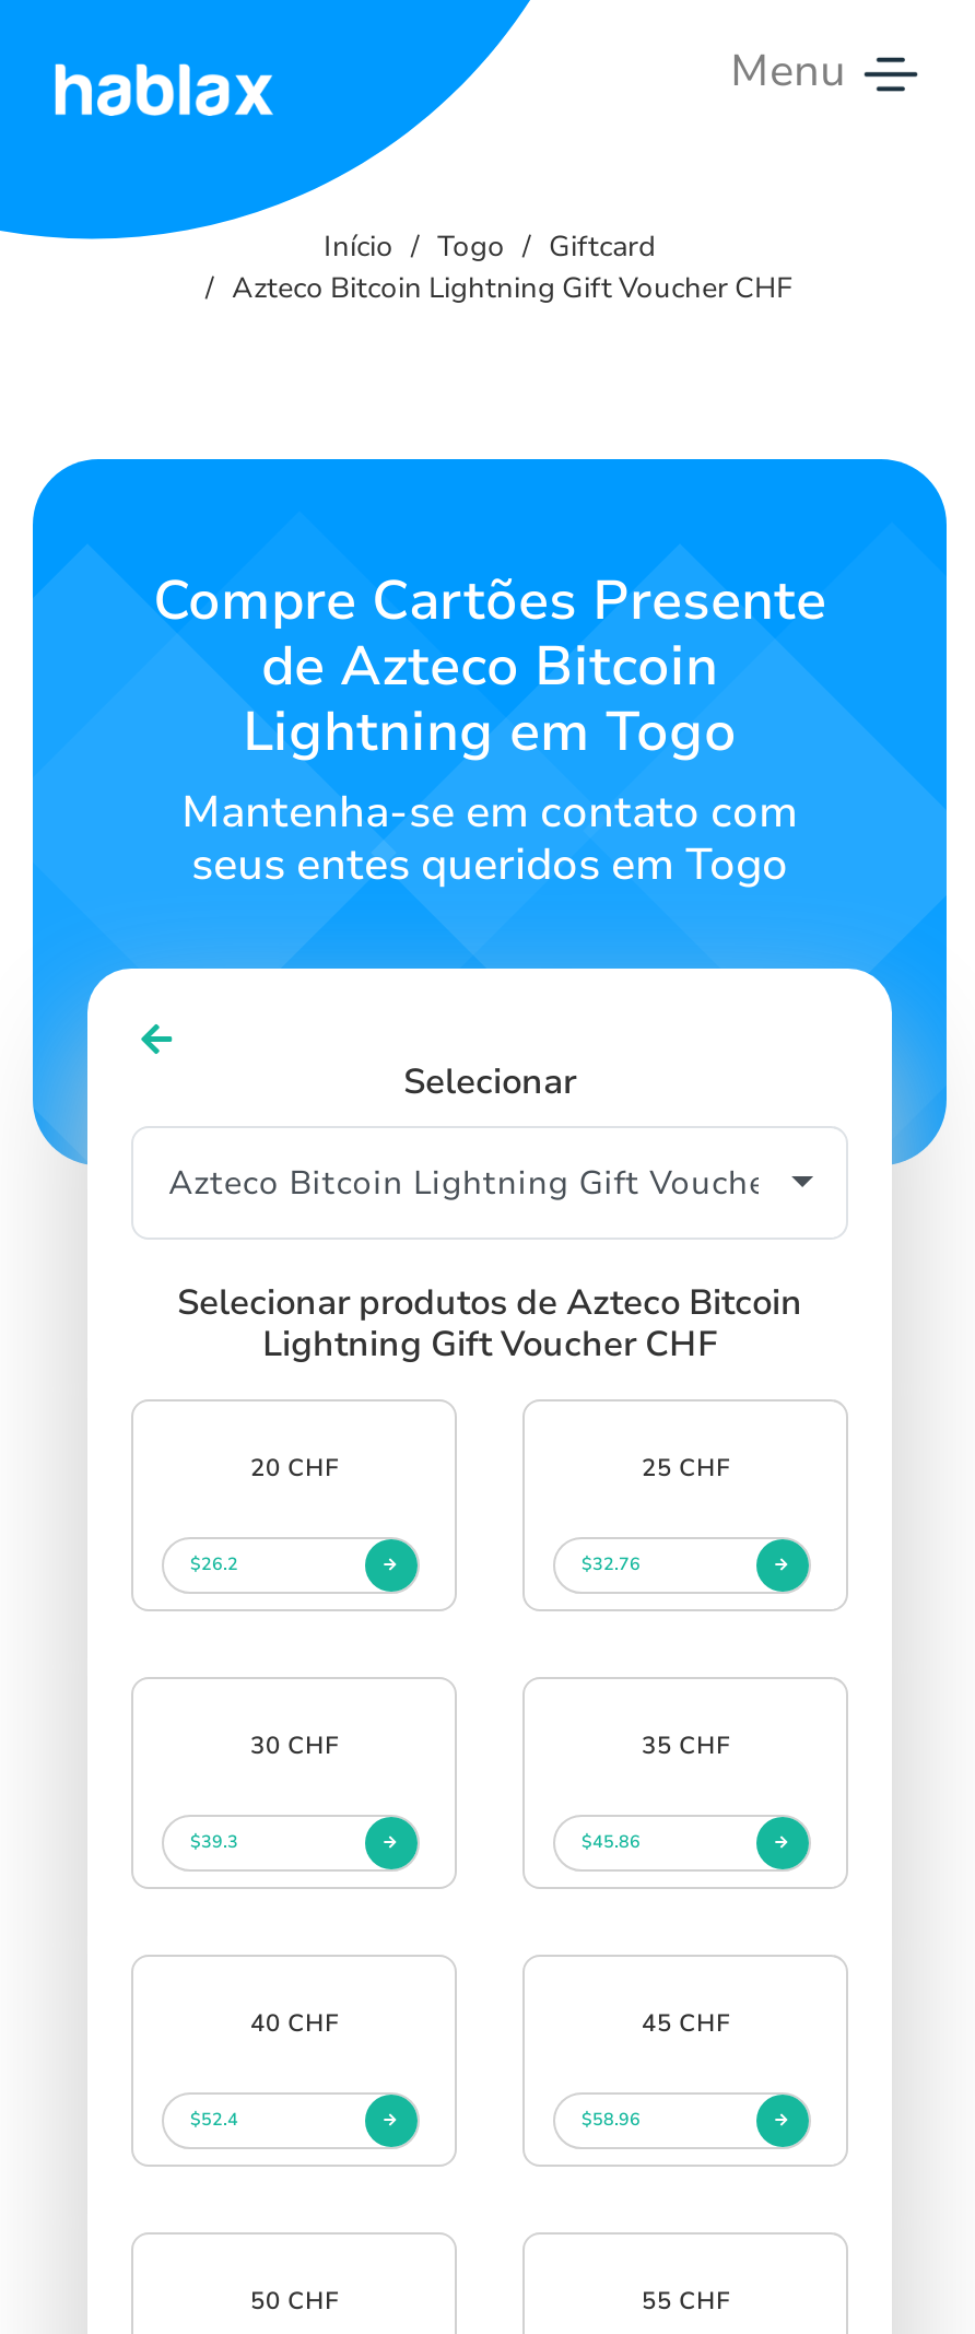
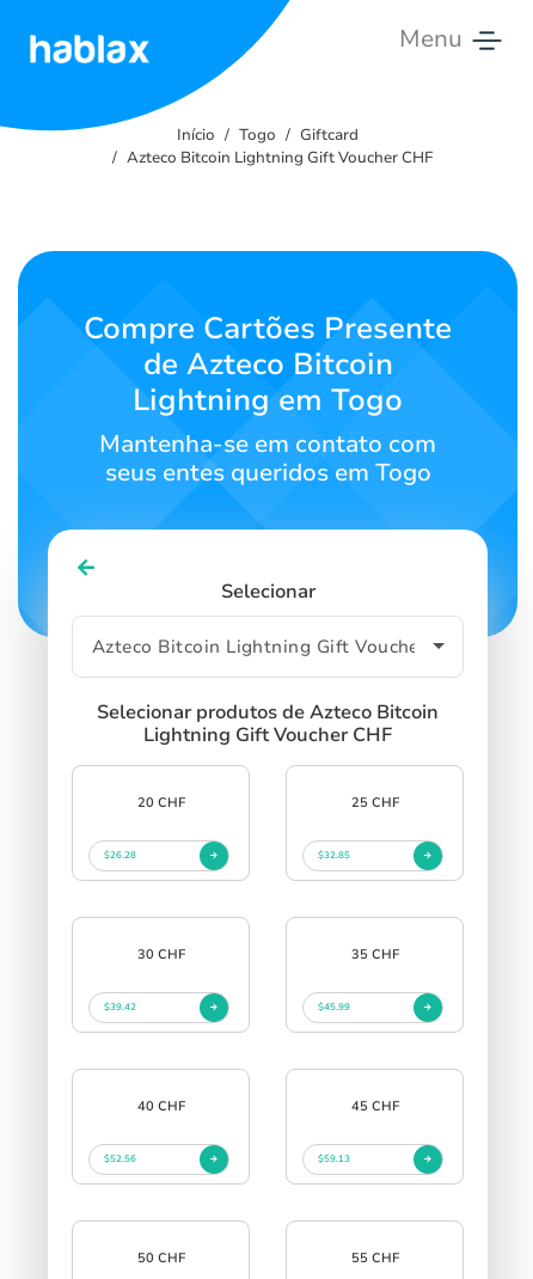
- $26.2
+ $26.28

- $32.76
+ $32.85

- $39.3
+ $39.42

- $45.86
+ $45.99

- $52.4
+ $52.56

- $58.96
+ $59.13
